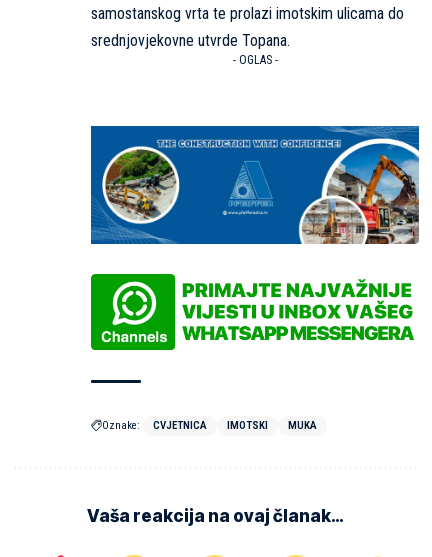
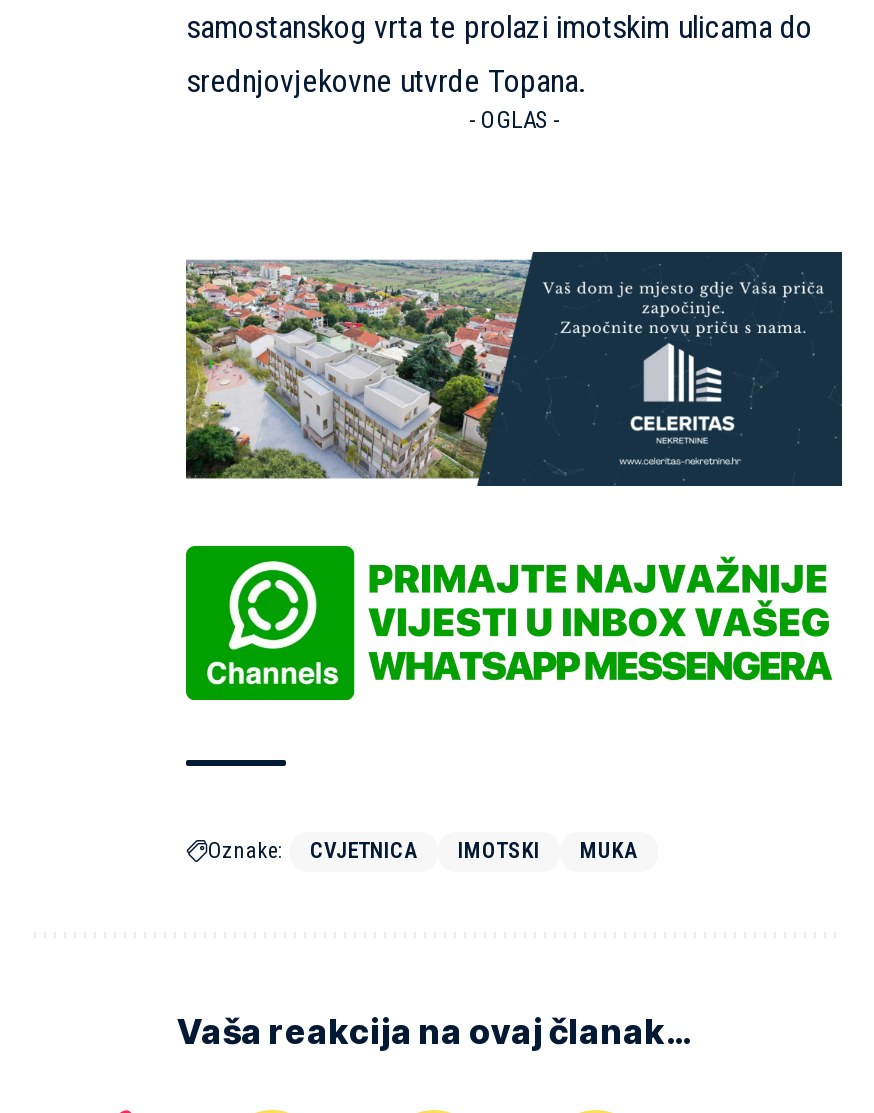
- [image]
+ [image]
